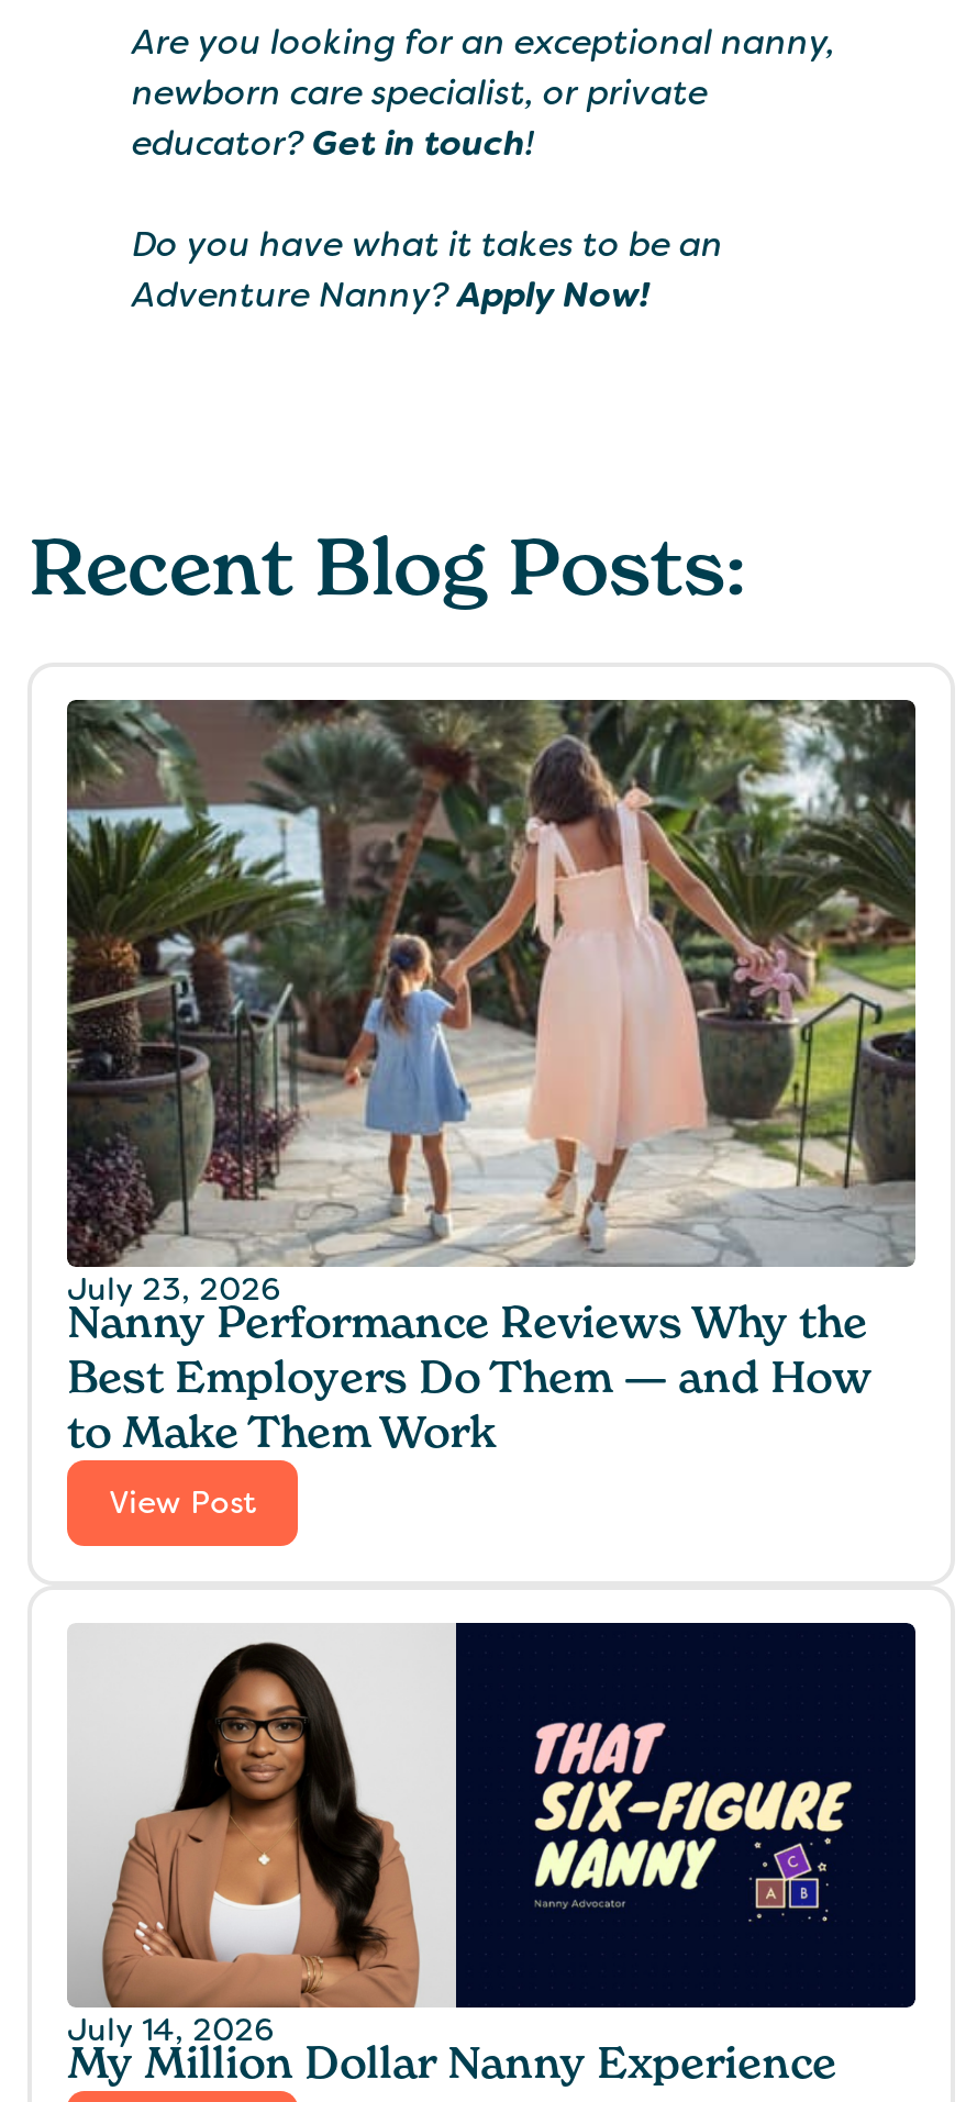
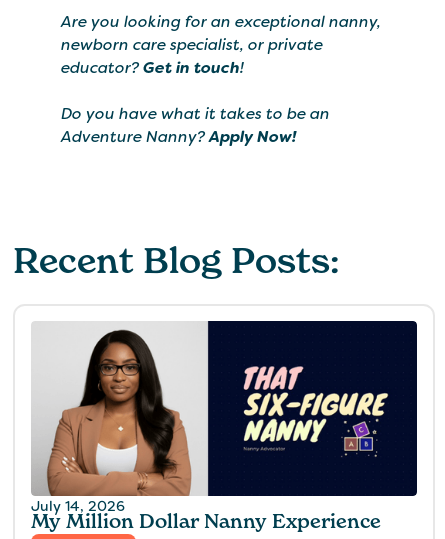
- [image]
- July 23, 2026
- Nanny Performance Reviews Why the
- Best Employers Do Them — and How
- to Make Them Work
- View Post
